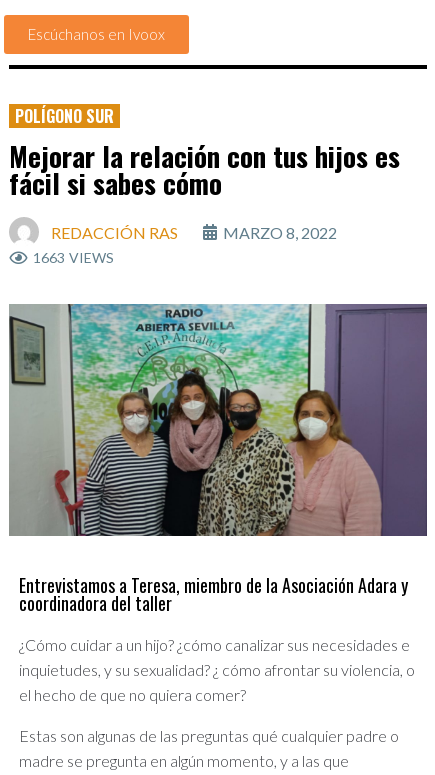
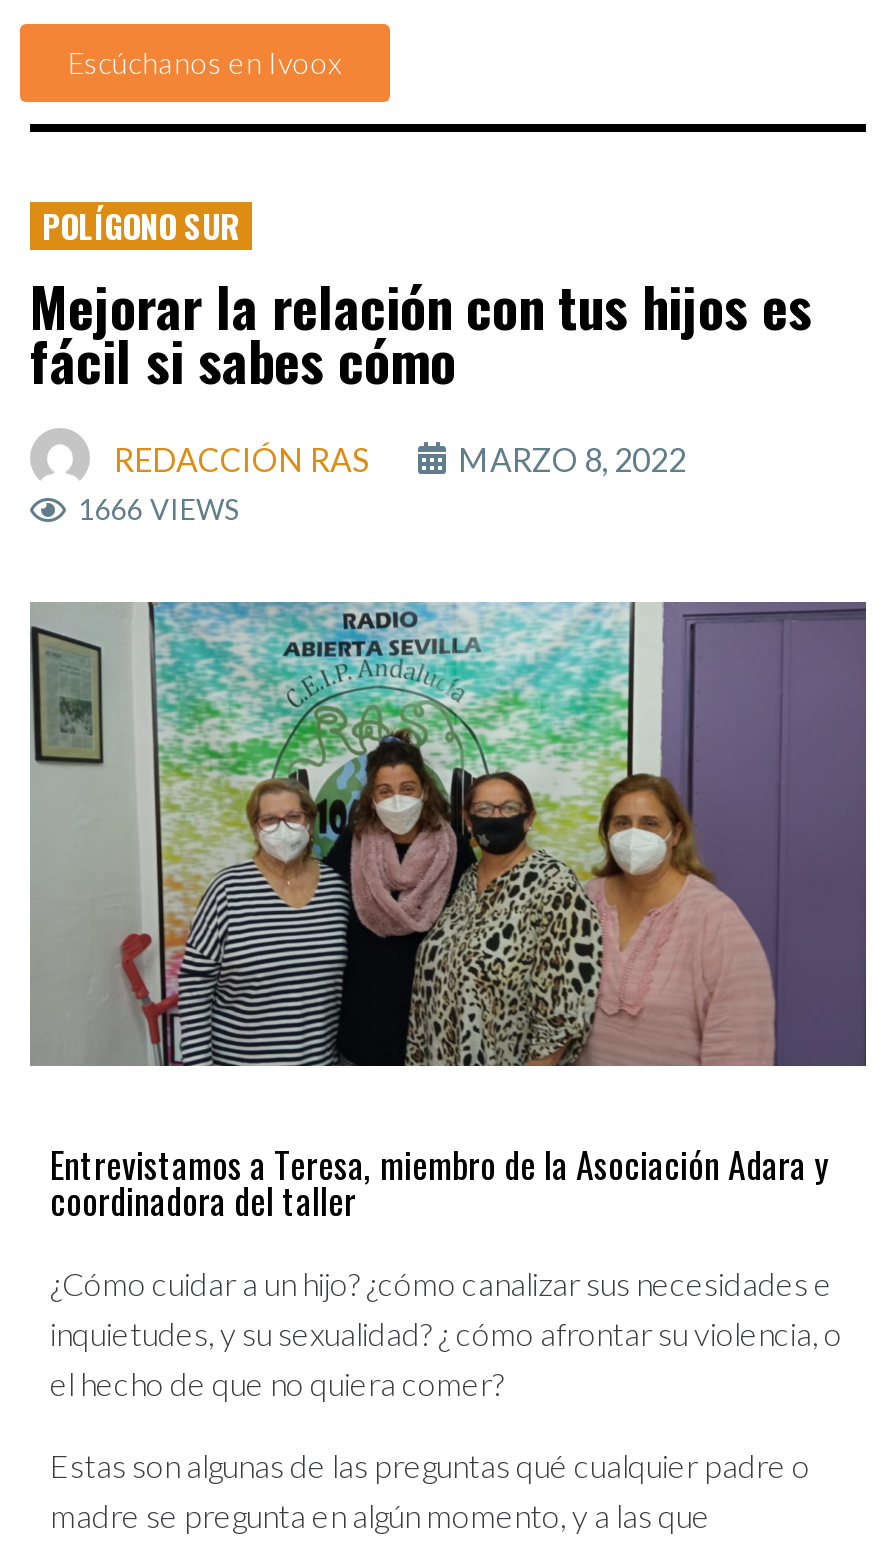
- 1663 VIEWS
+ 1666 VIEWS
